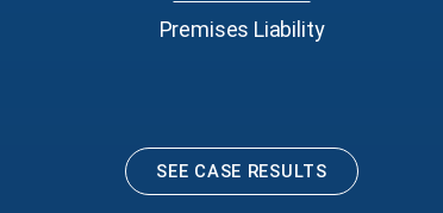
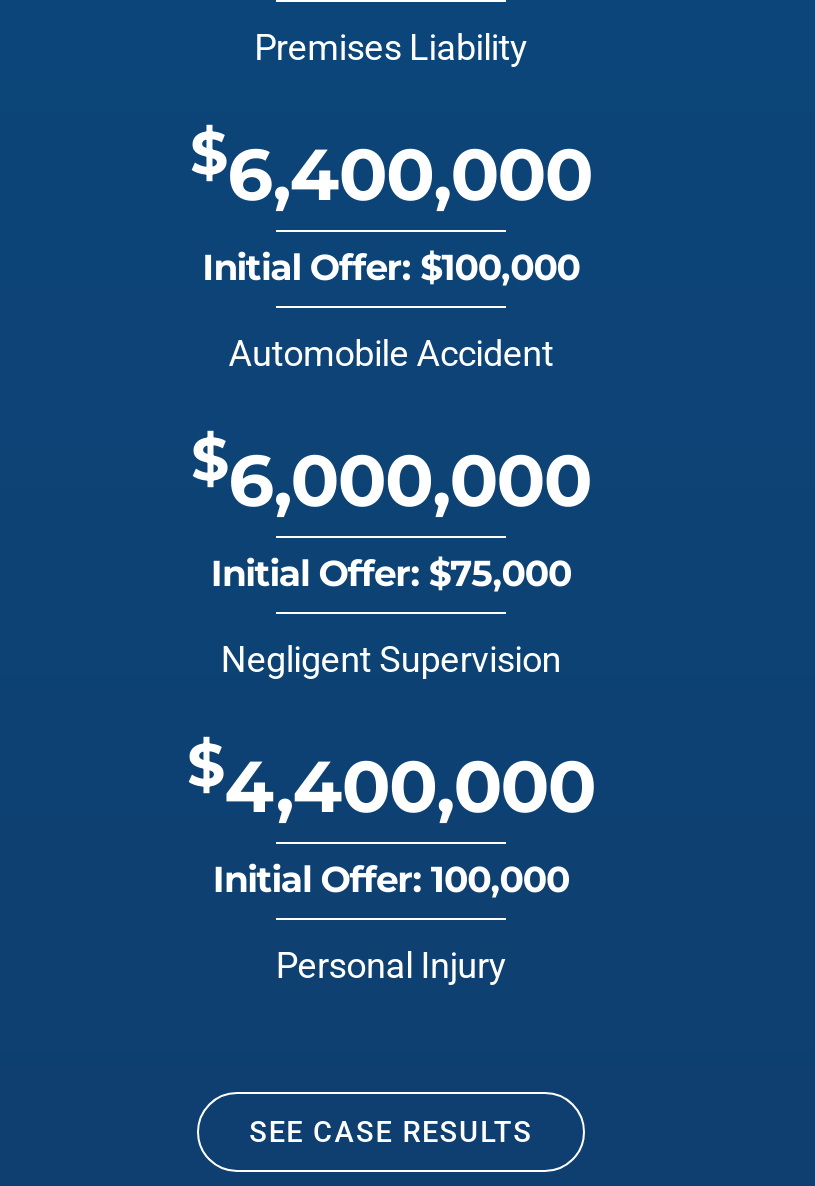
+ $6,400,000
+ Initial Offer: $100,000
+ Automobile Accident
+ $6,000,000
+ Initial Offer: $75,000
+ Negligent Supervision
+ $4,400,000
+ Initial Offer: 100,000
+ Personal Injury
